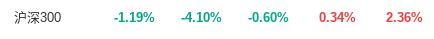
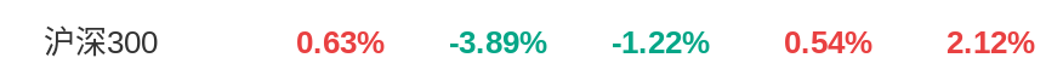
- -1.19%
+ 0.63%

- -4.10%
+ -3.89%

- -0.60%
+ -1.22%

- 0.34%
+ 0.54%

- 2.36%
+ 2.12%
